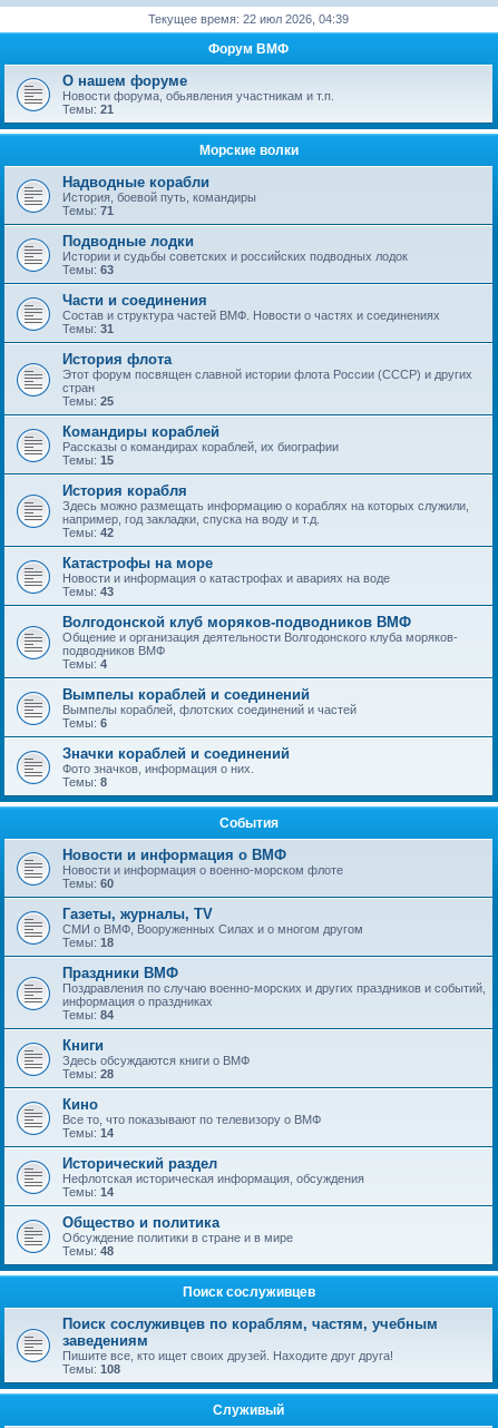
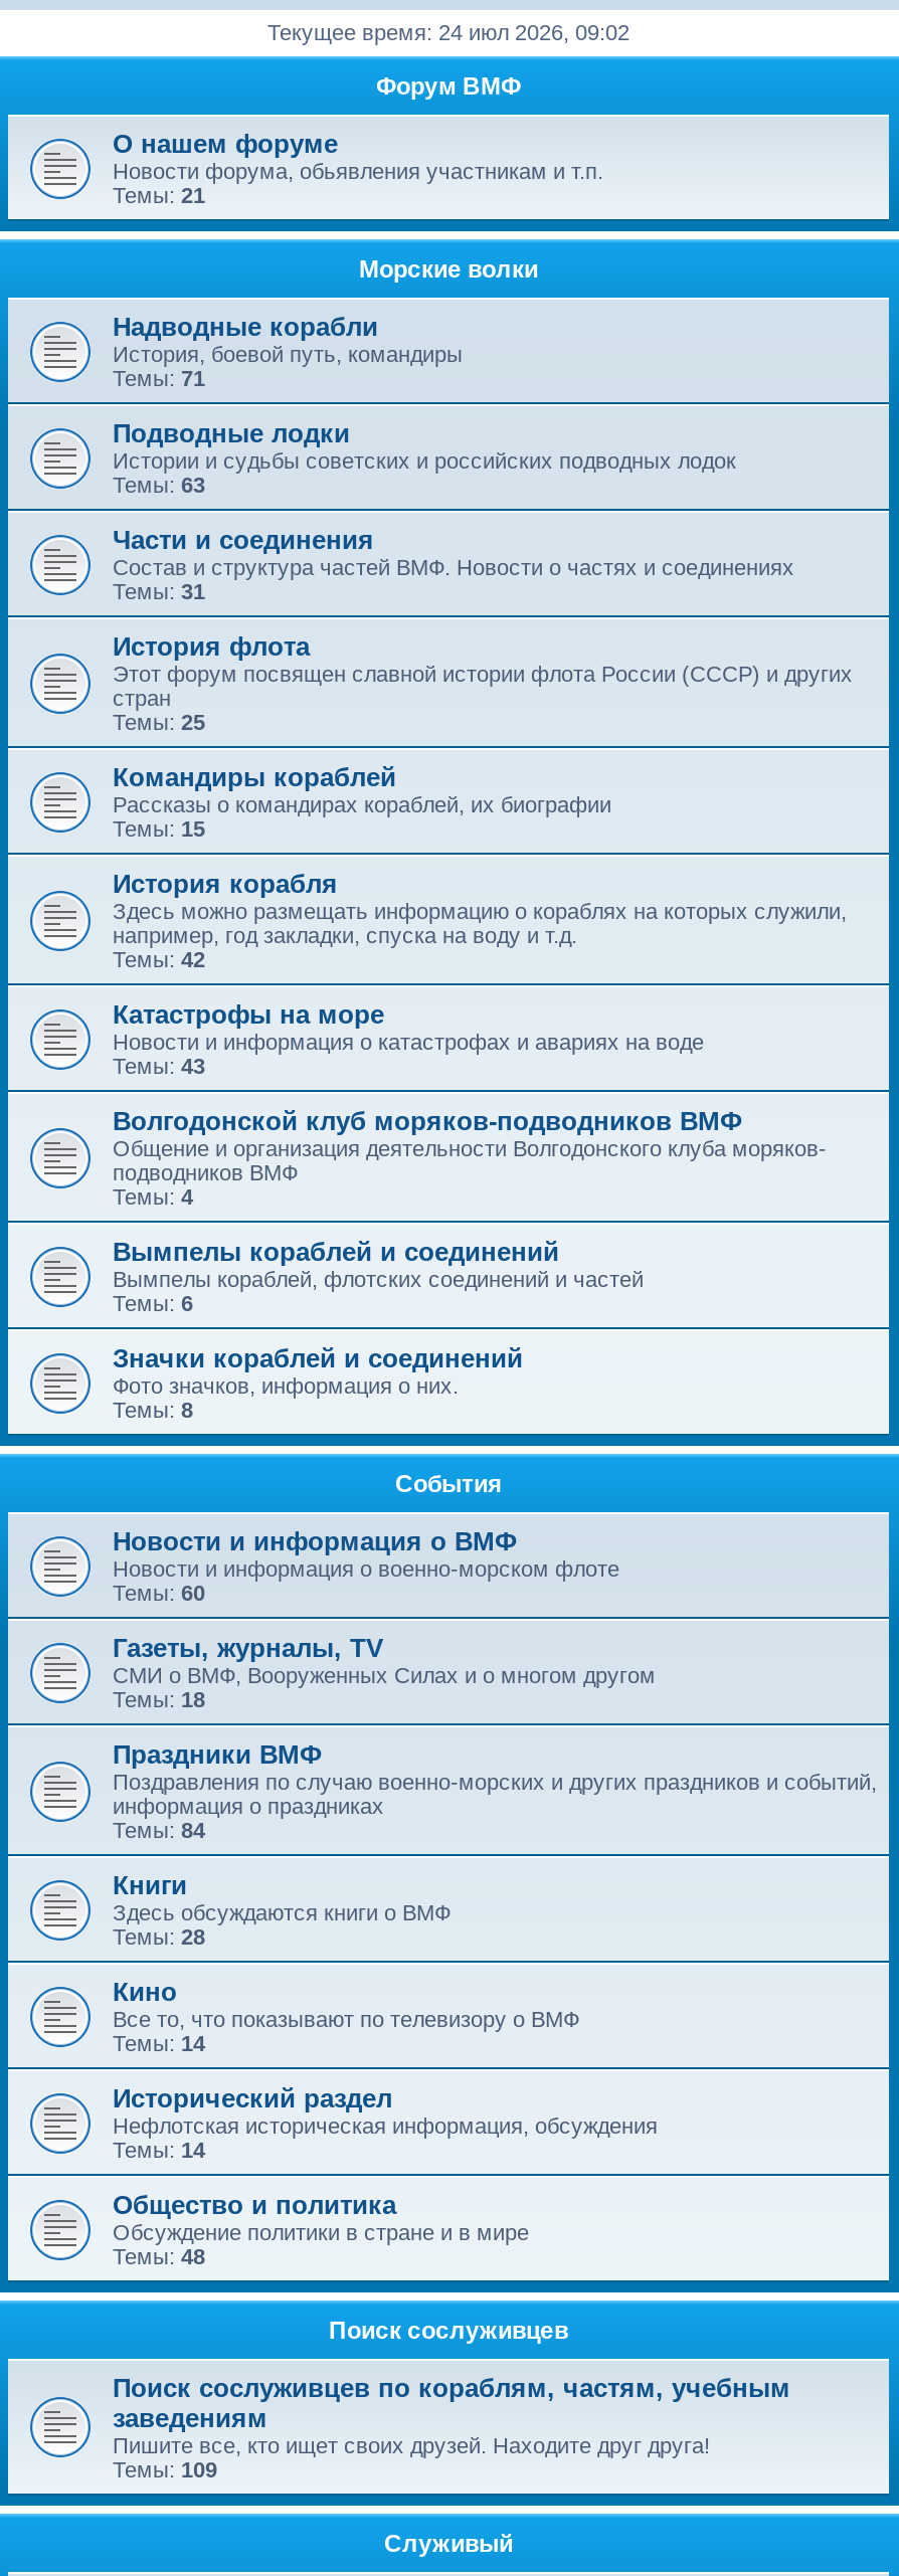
- Текущее время: 22 июл 2026, 04:39
+ Текущее время: 24 июл 2026, 09:02

- Темы: 108
+ Темы: 109
